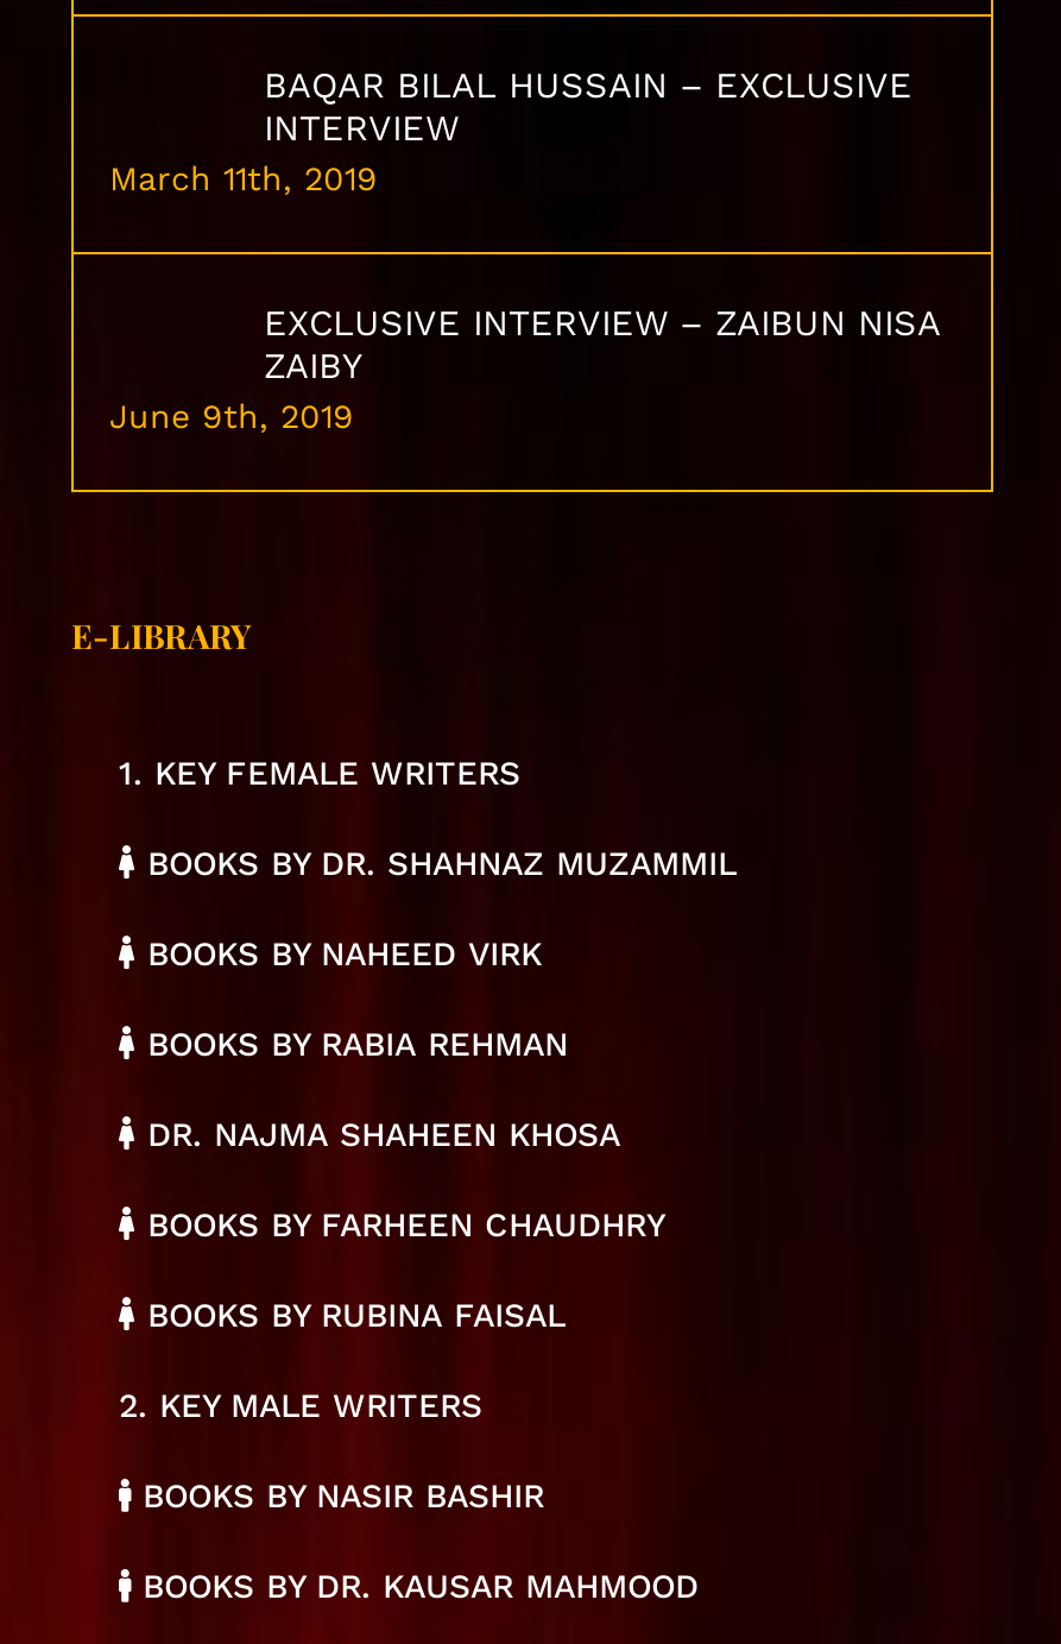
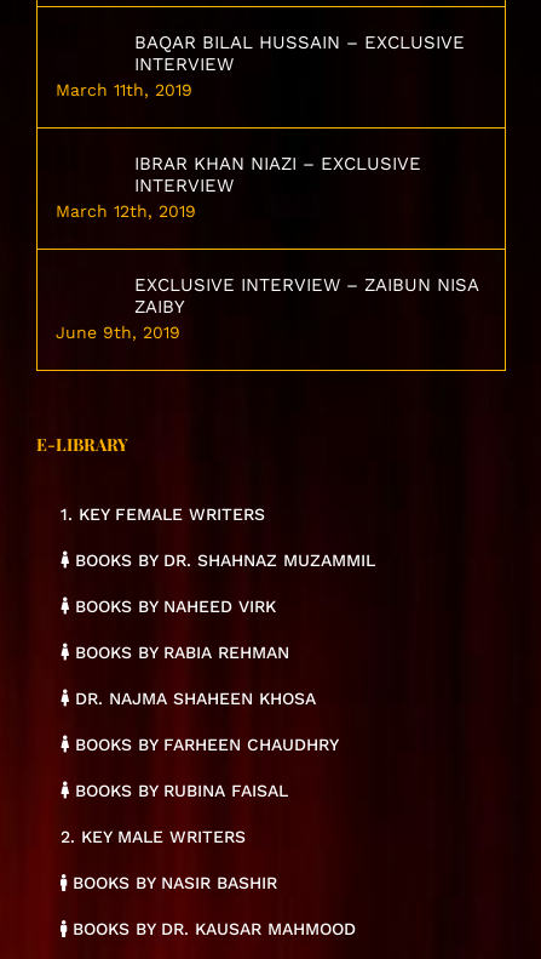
+ IBRAR KHAN NIAZI – EXCLUSIVE
+ INTERVIEW
+ March 12th, 2019
